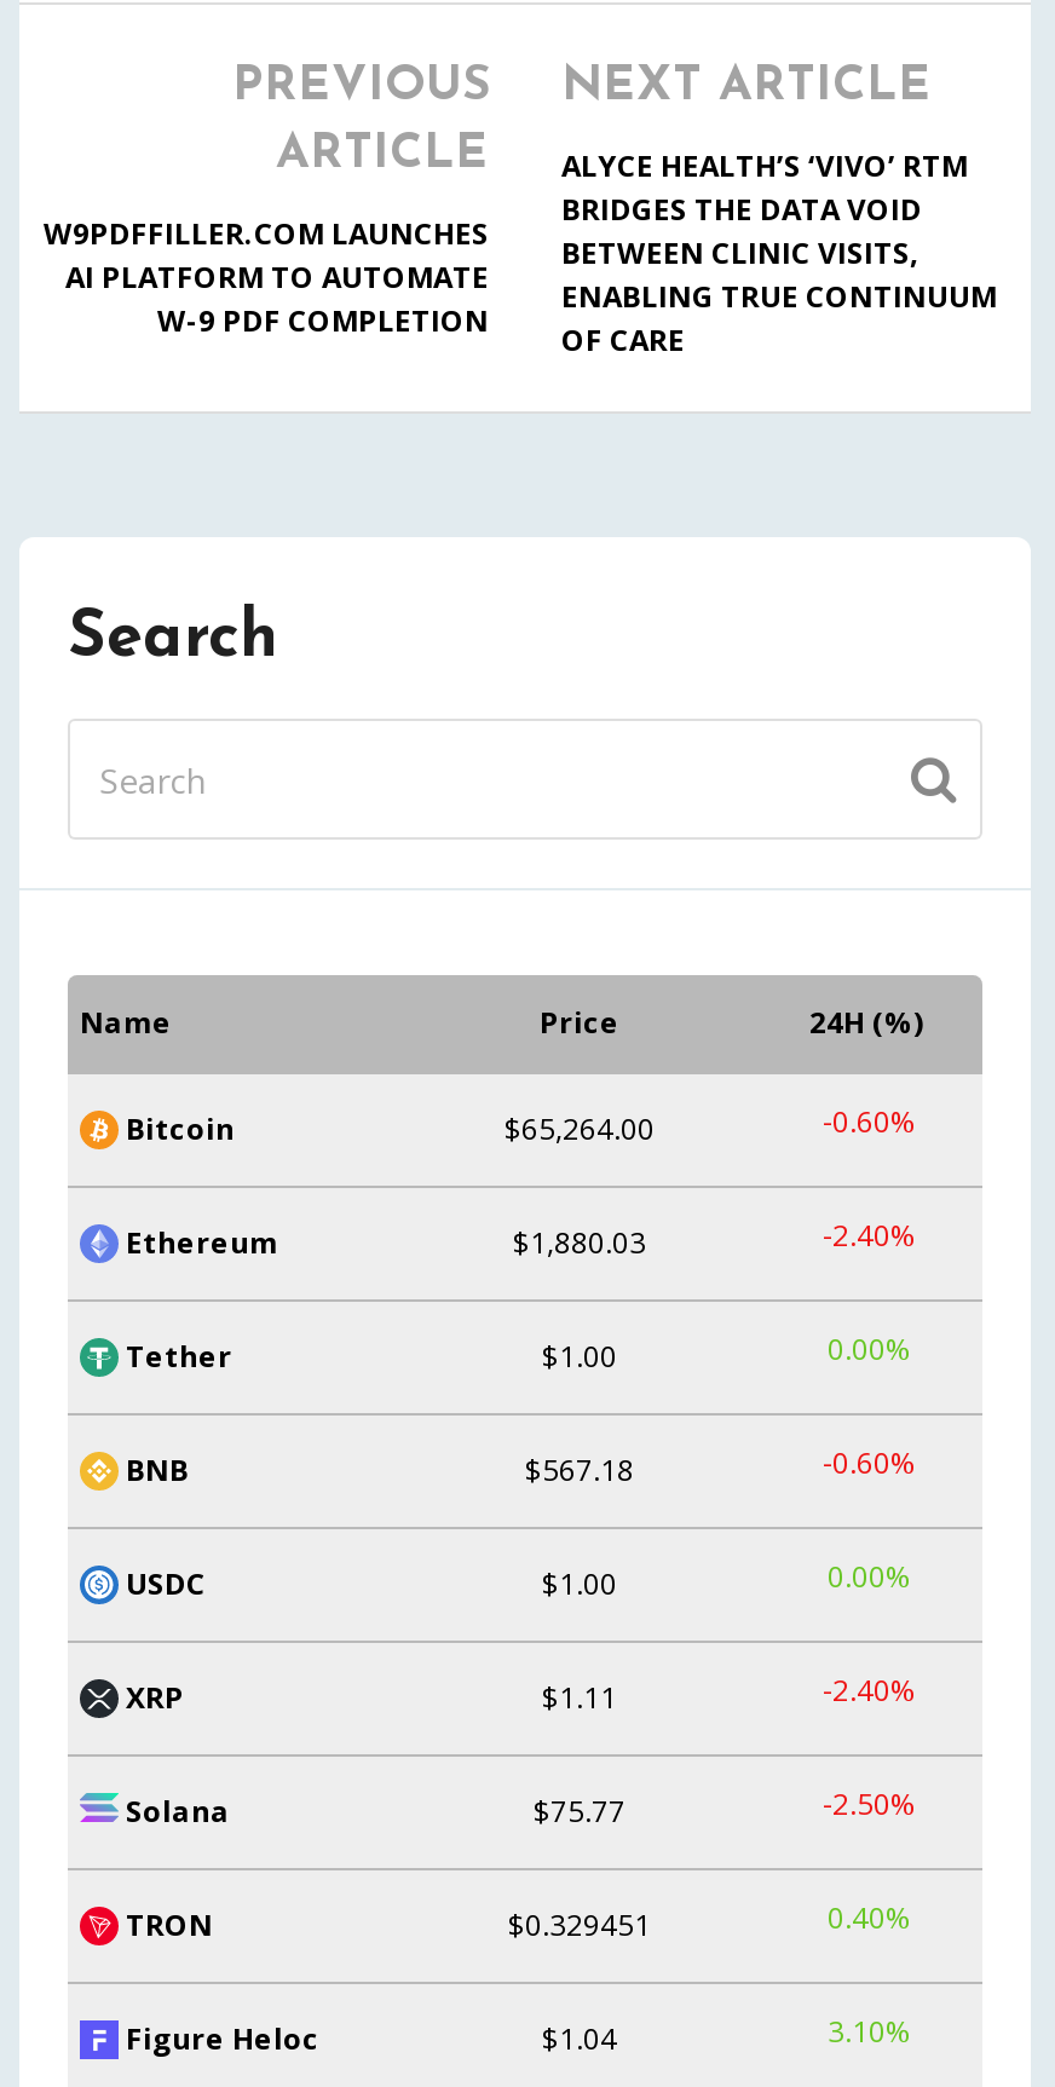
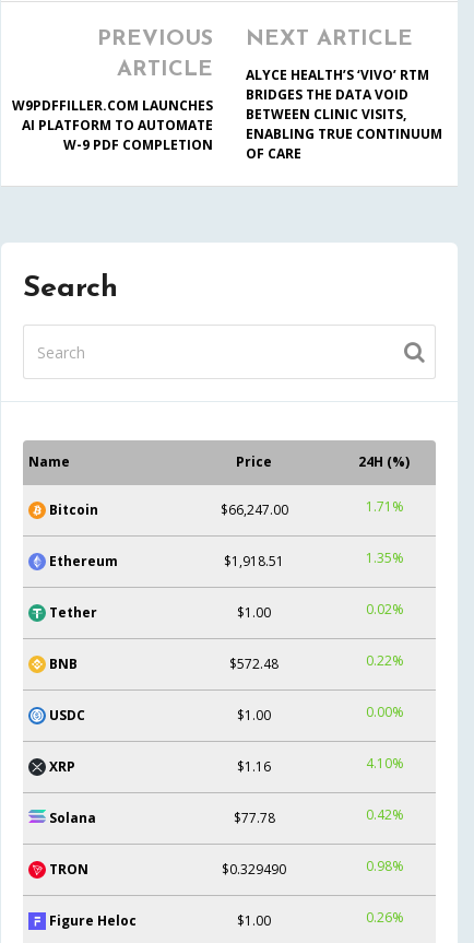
- $65,264.00
+ $66,247.00

- -0.60%
+ 1.71%

- $1,880.03
+ $1,918.51

- -2.40%
+ 1.35%

- 0.00%
+ 0.02%

- $567.18
+ $572.48

- -0.60%
+ 0.22%

- $1.11
+ $1.16

- -2.40%
+ 4.10%

- $75.77
+ $77.78

- -2.50%
+ 0.42%

- $0.329451
+ $0.329490

- 0.40%
+ 0.98%

- $1.04
- 3.10%
+ $1.00
+ 0.26%
